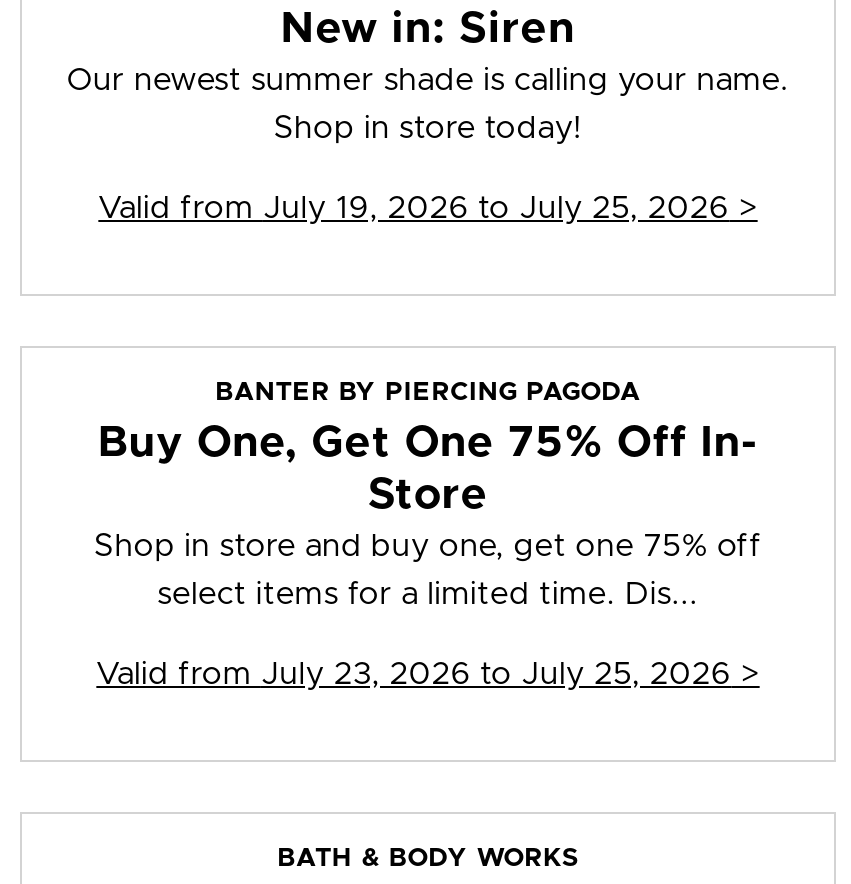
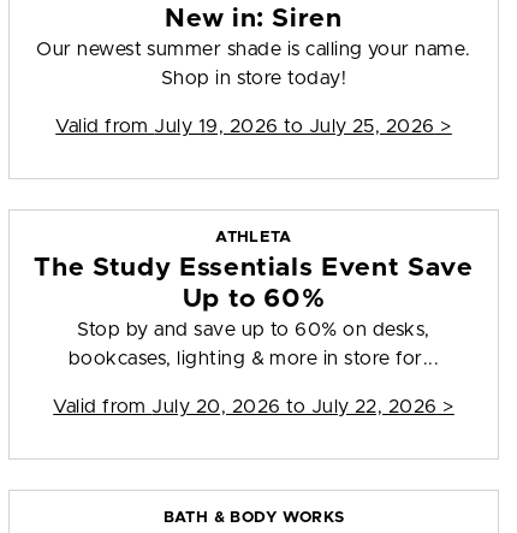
- BANTER BY PIERCING PAGODA
- Buy One, Get One 75% Off In-
- Store
- Shop in store and buy one, get one 75% off
+ ATHLETA
+ The Study Essentials Event Save
+ Up to 60%
+ Stop by and save up to 60% on desks,

- select items for a limited time. Dis...
+ bookcases, lighting & more in store for...

- Valid from July 23, 2026 to July 25, 2026 >
+ Valid from July 20, 2026 to July 22, 2026 >
